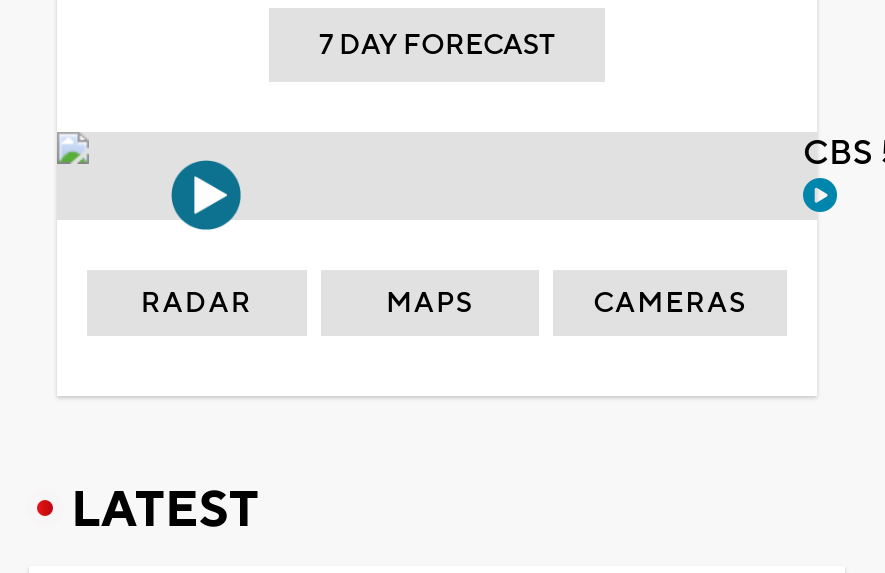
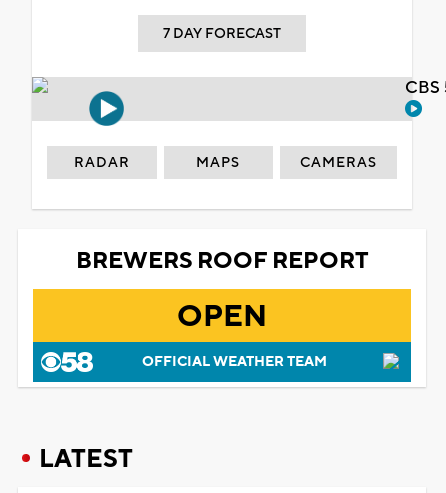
+ BREWERS ROOF REPORT
+ OPEN
+ OFFICIAL WEATHER TEAM
